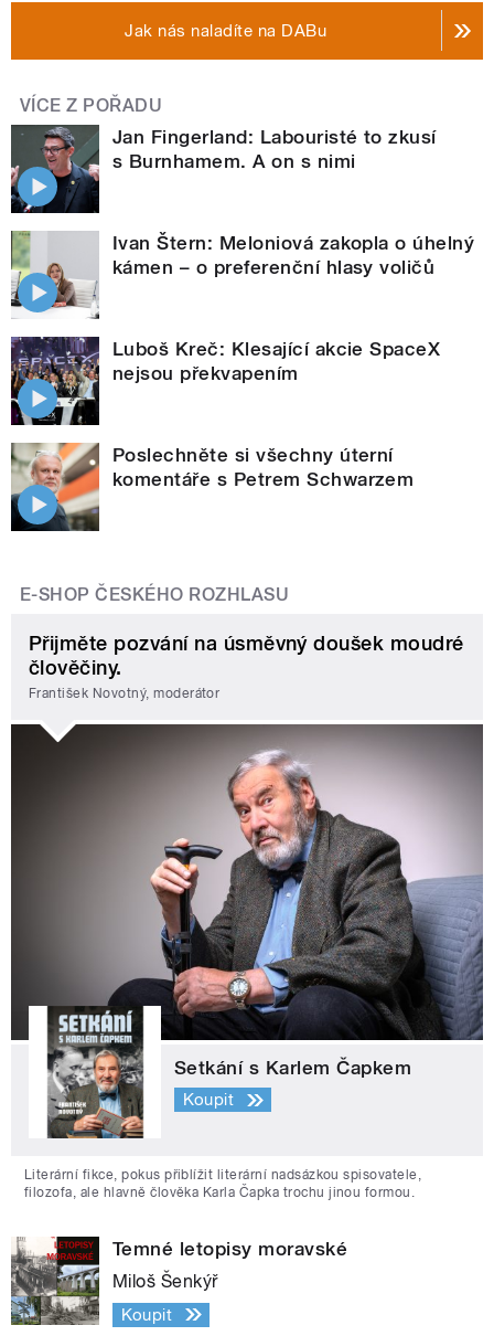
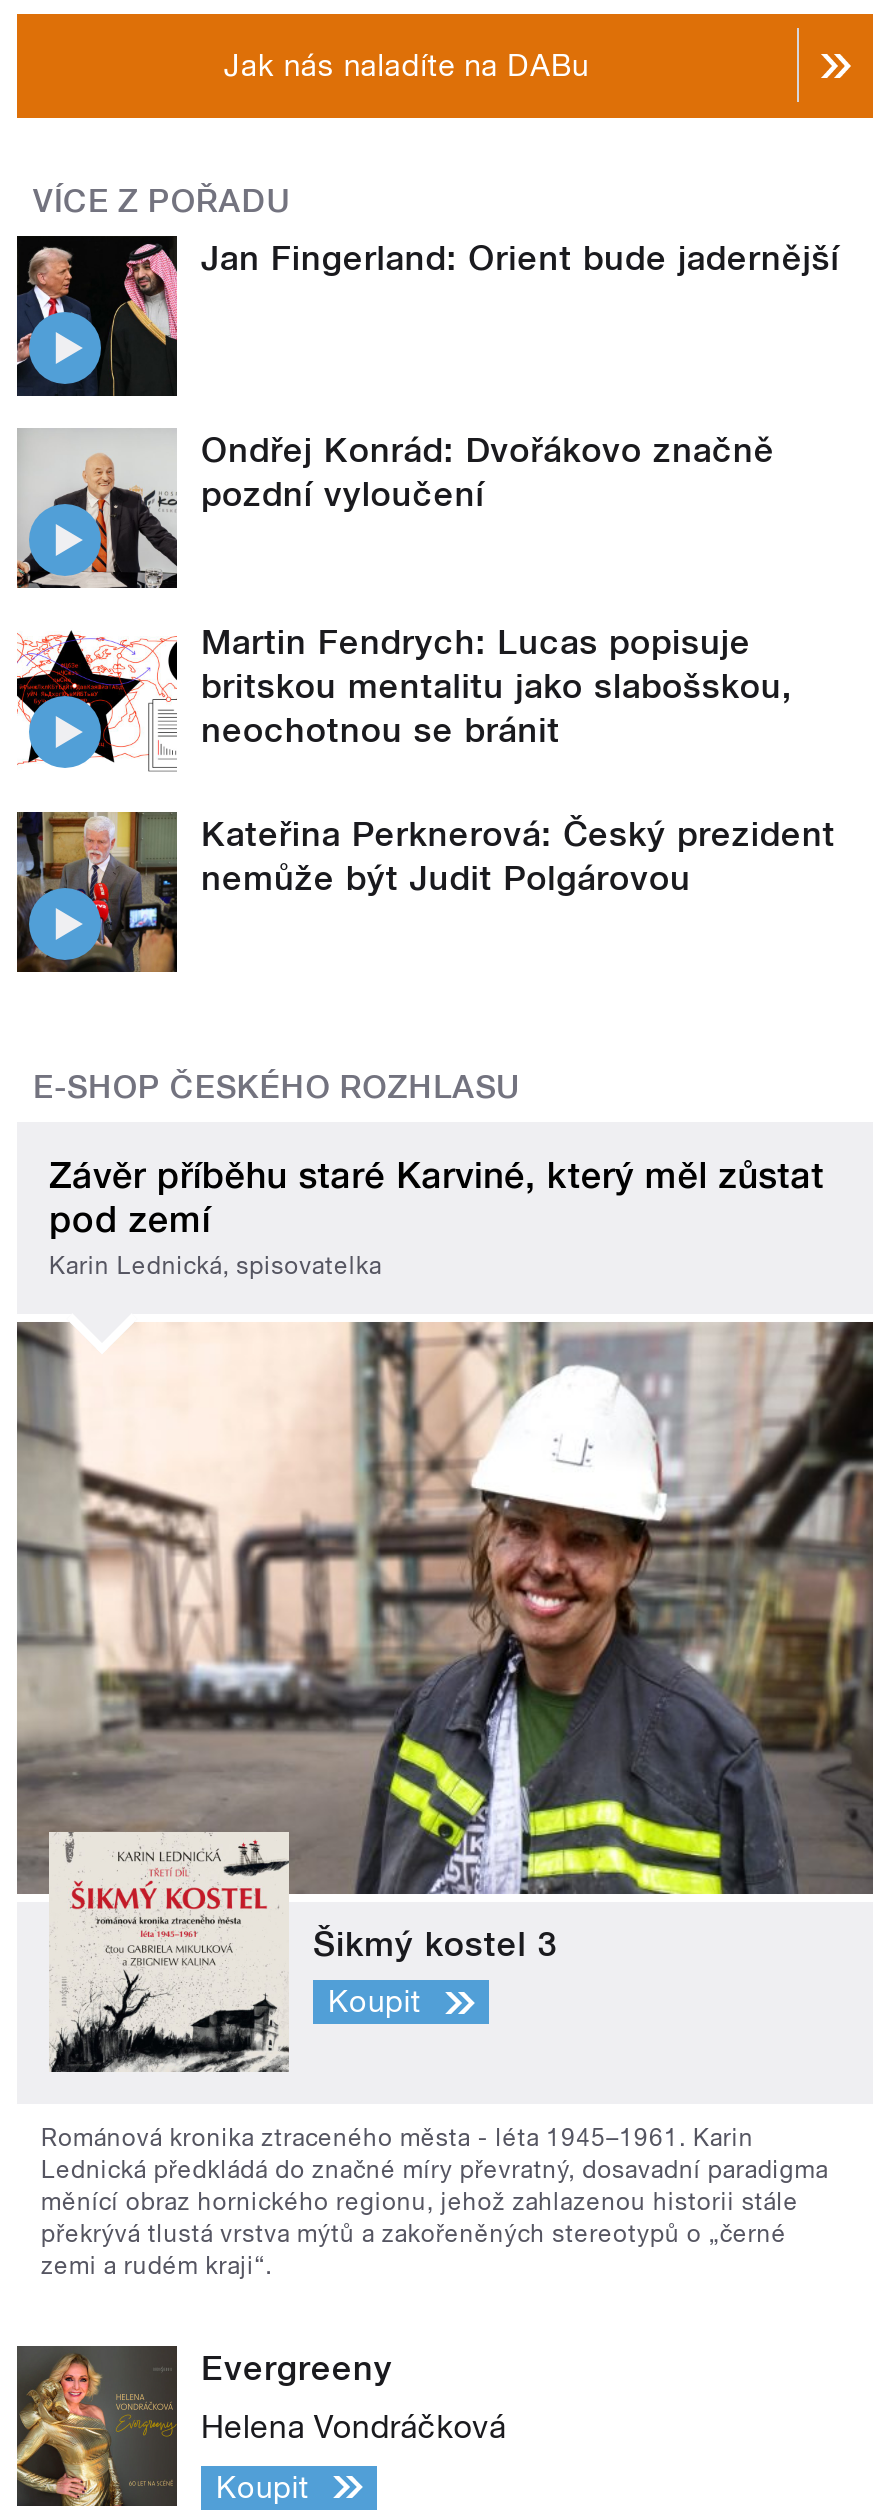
- [image]
- Jan Fingerland: Labouristé to zkusí
- s Burnhamem. A on s nimi
+ [image]
+ Jan Fingerland: Orient bude jadernější

- [image]
- Ivan Štern: Meloniová zakopla o úhelný
- kámen – o preferenční hlasy voličů
+ [image]
+ Ondřej Konrád: Dvořákovo značně
+ pozdní vyloučení

- [image]
- Luboš Kreč: Klesající akcie SpaceX
- nejsou překvapením
+ [image]
+ Martin Fendrych: Lucas popisuje
+ britskou mentalitu jako slabošskou,
+ neochotnou se bránit

- [image]
- Poslechněte si všechny úterní
- komentáře s Petrem Schwarzem
+ [image]
+ Kateřina Perknerová: Český prezident
+ nemůže být Judit Polgárovou

- Přijměte pozvání na úsměvný doušek moudré
- člověčiny.
- František Novotný, moderátor
+ Závěr příběhu staré Karviné, který měl zůstat
+ pod zemí
+ Karin Lednická, spisovatelka

- [image]
- Setkání s Karlem Čapkem
+ [image]
+ Šikmý kostel 3

- Literární fikce, pokus přiblížit literární nadsázkou spisovatele,
- filozofa, ale hlavně člověka Karla Čapka trochu jinou formou.
+ Románová kronika ztraceného města - léta 1945–1961. Karin
+ Lednická předkládá do značné míry převratný, dosavadní paradigma
+ měnící obraz hornického regionu, jehož zahlazenou historii stále
+ překrývá tlustá vrstva mýtů a zakořeněných stereotypů o „černé
+ zemi a rudém kraji“.

- Temné letopisy moravské
+ Evergreeny

- [image]
- Miloš Šenkýř
+ [image]
+ Helena Vondráčková
